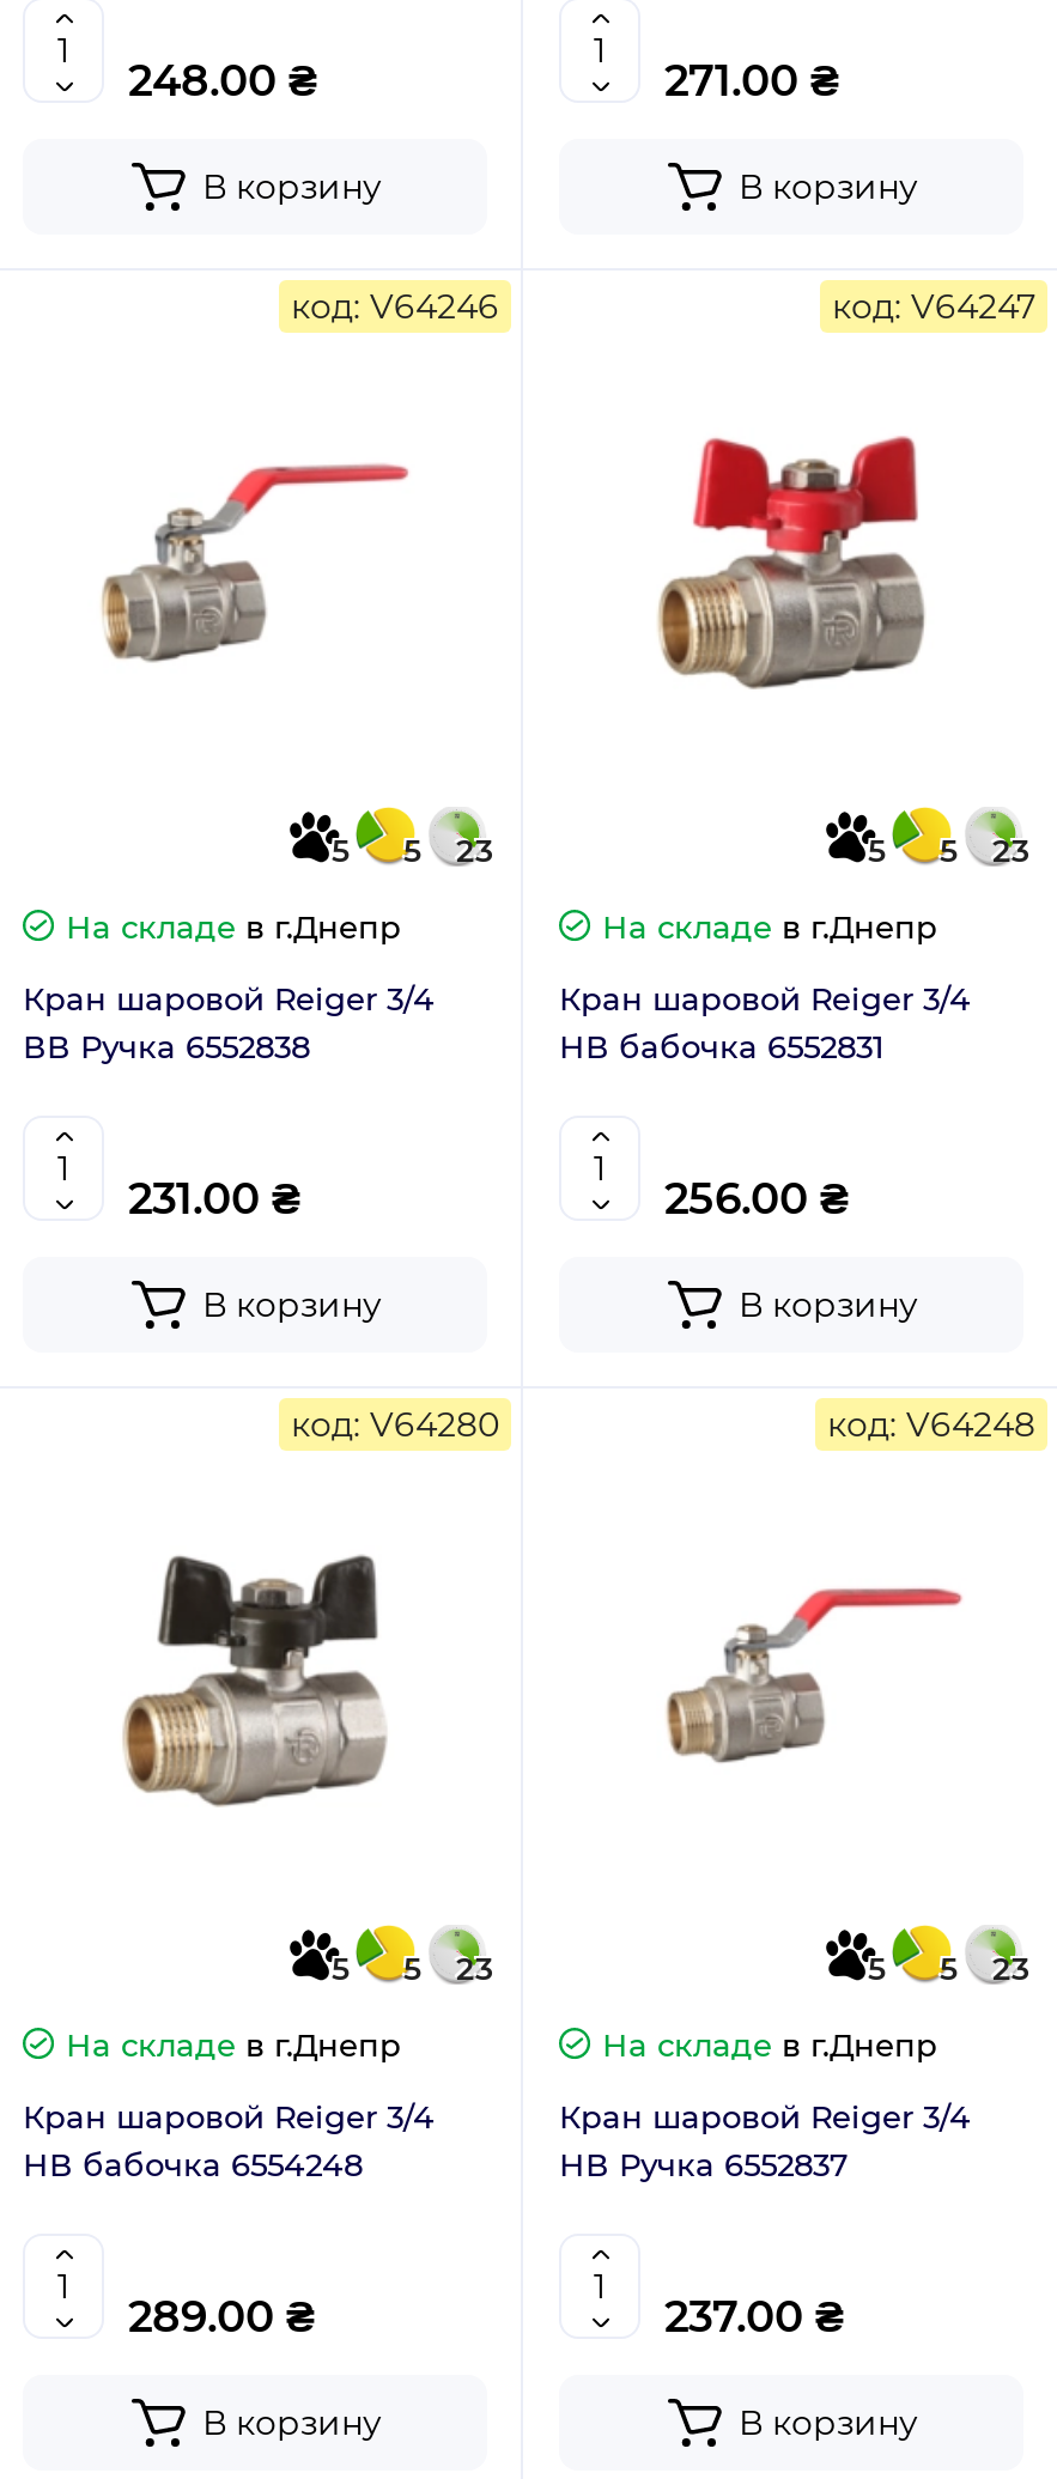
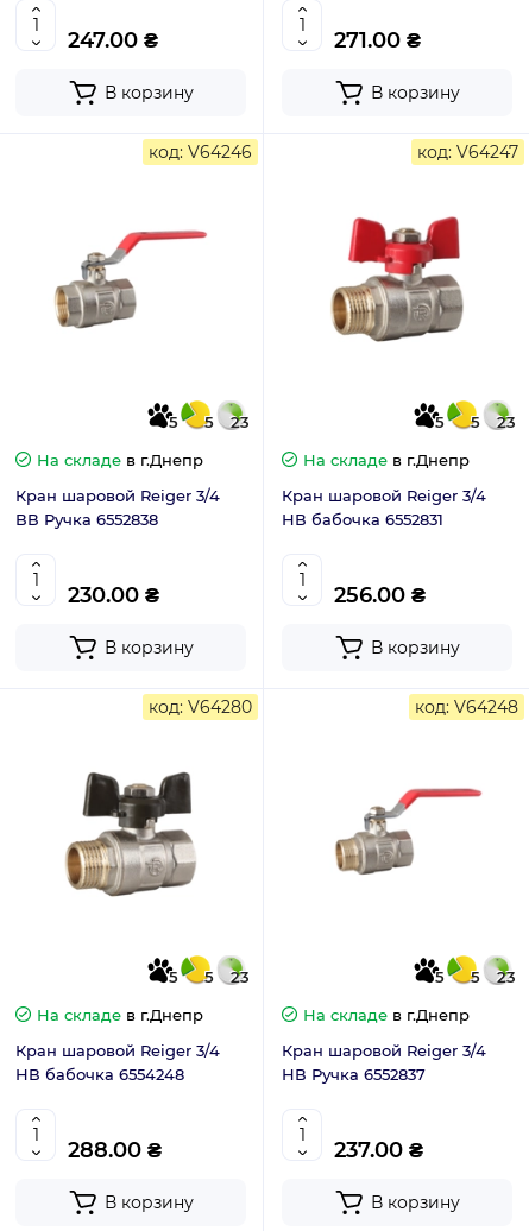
- 248.00 ₴
+ 247.00 ₴

- 231.00 ₴
+ 230.00 ₴

- 289.00 ₴
+ 288.00 ₴
